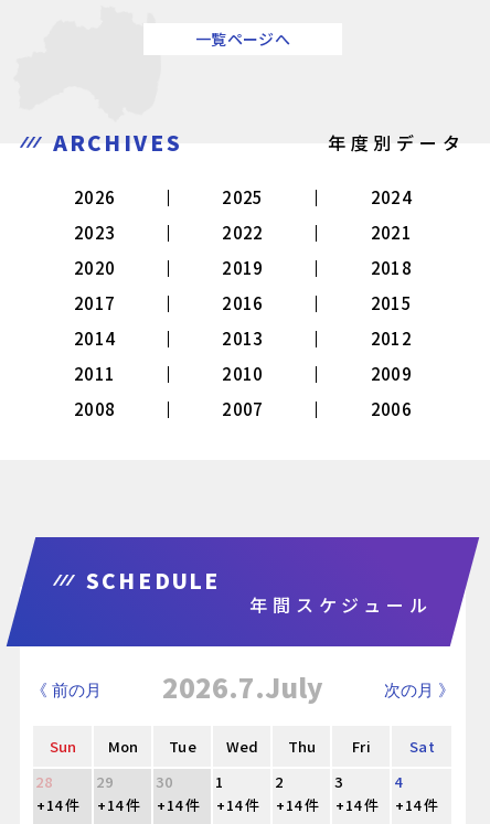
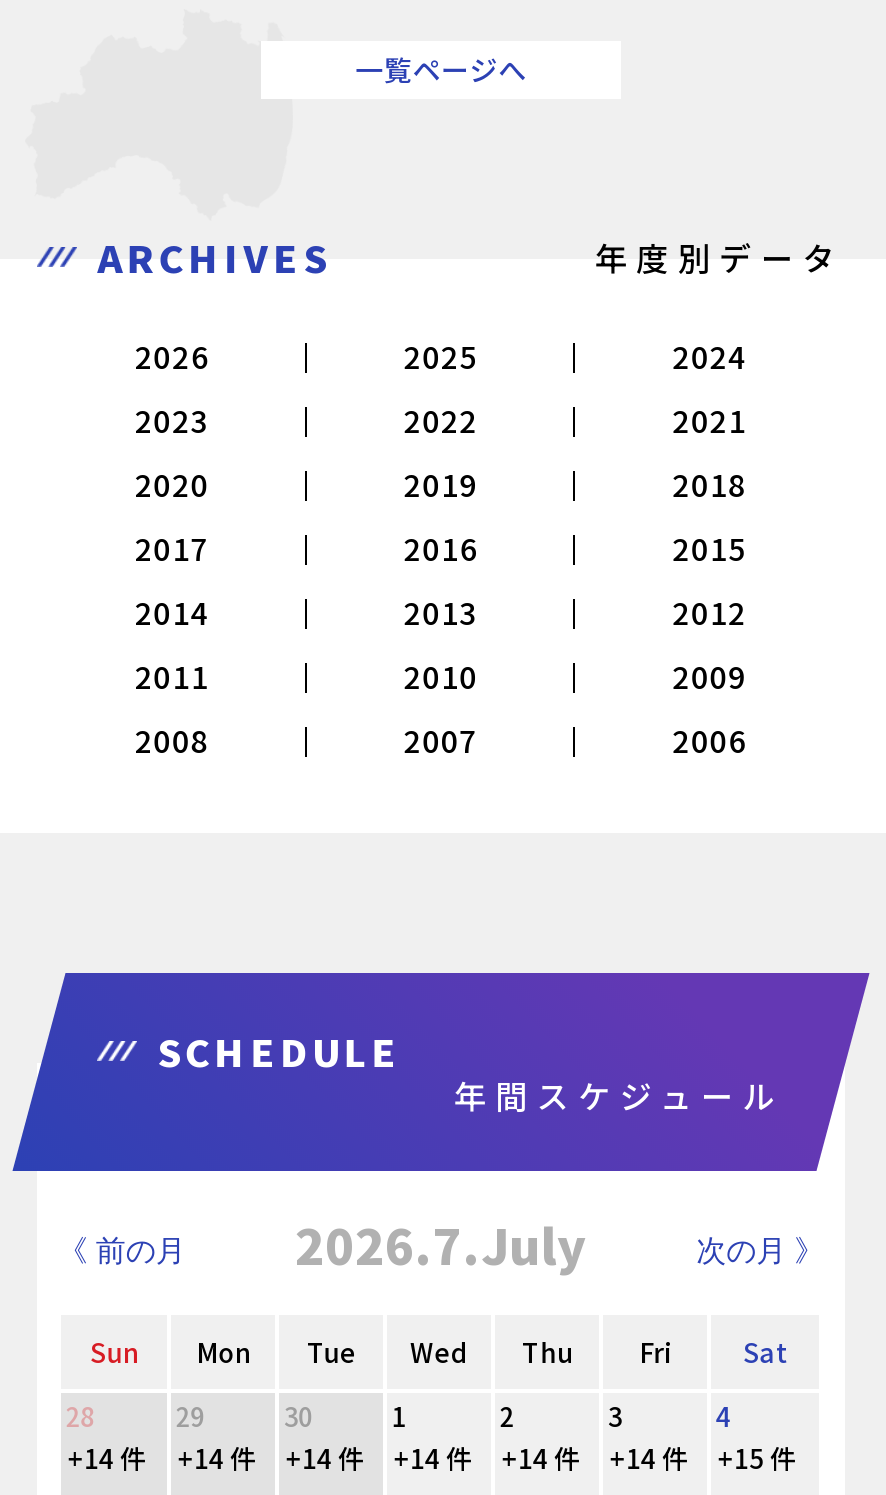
- +14 件 +14 件 +14 件 +14 件 +14 件 +14 件 +14 件
+ +14 件 +14 件 +14 件 +14 件 +14 件 +14 件 +15 件
